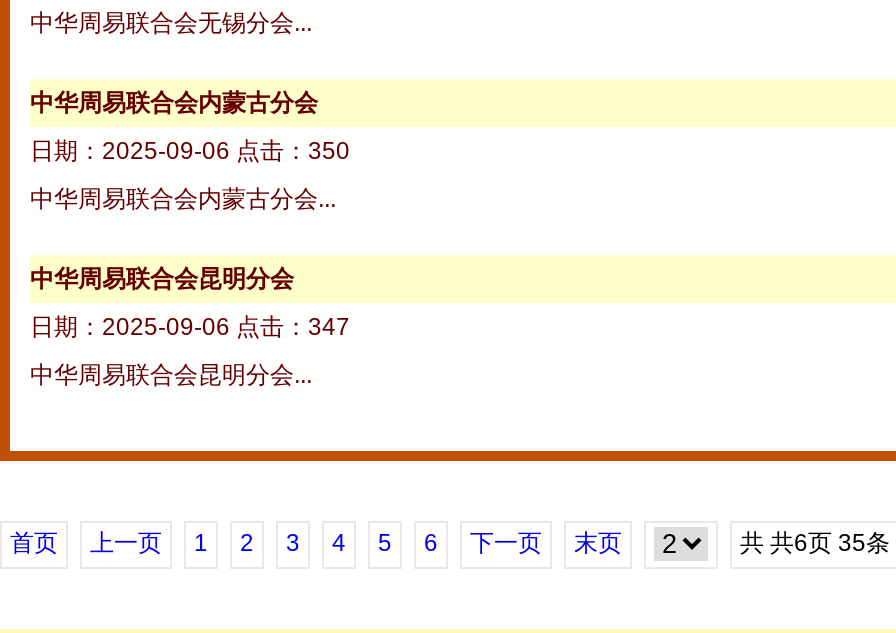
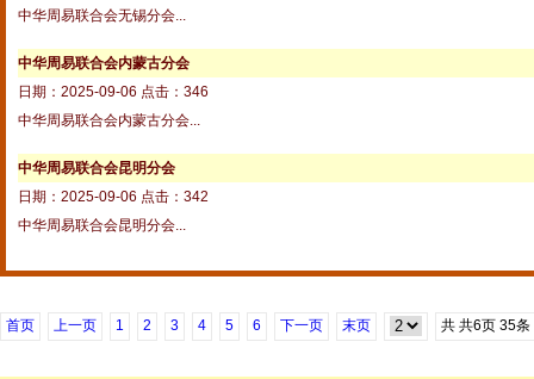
- 日期：2025-09-06 点击：350
+ 日期：2025-09-06 点击：346

- 日期：2025-09-06 点击：347
+ 日期：2025-09-06 点击：342
